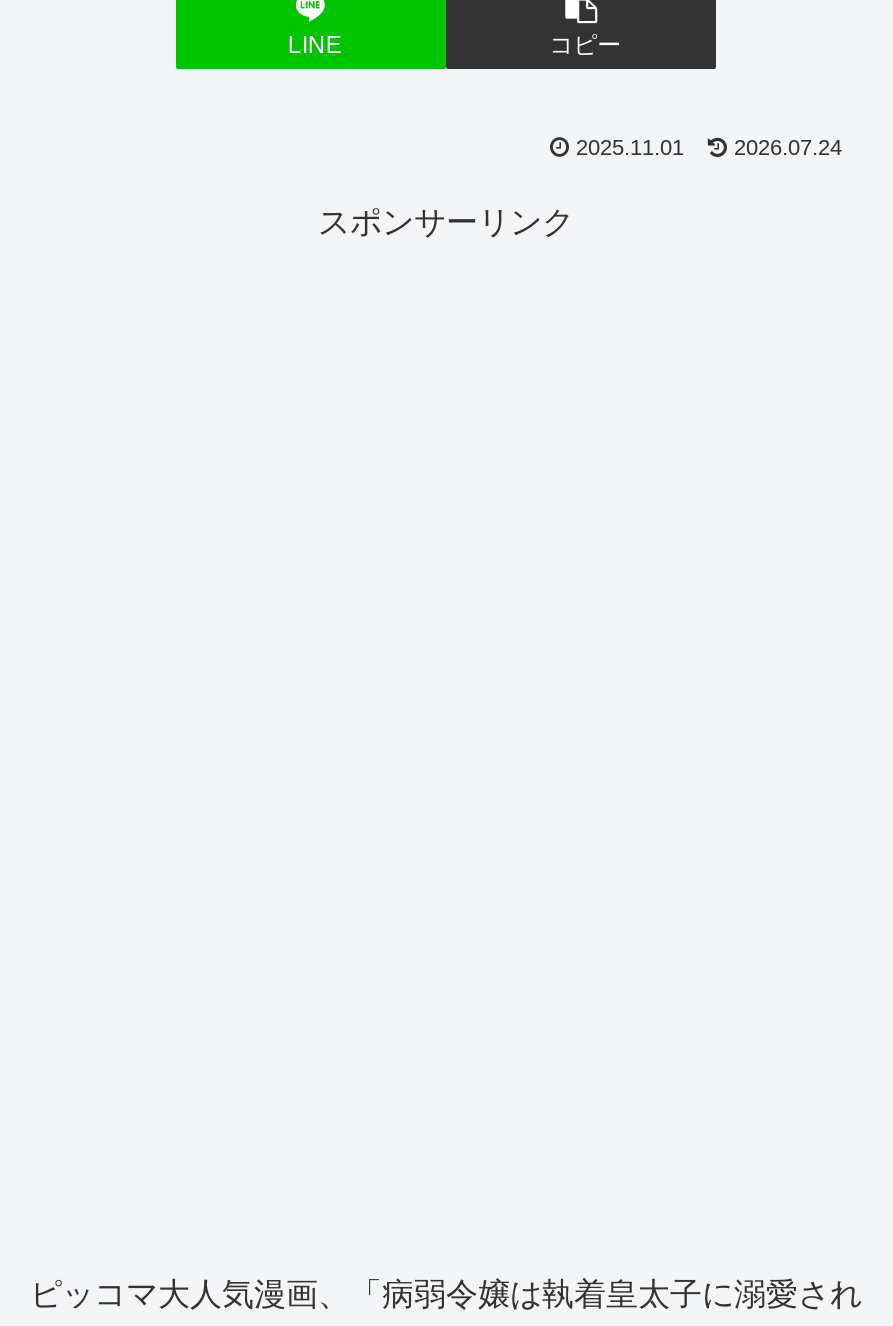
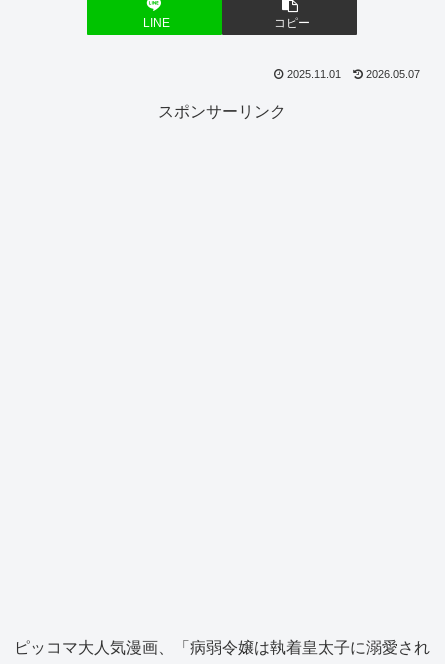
- 2026.07.24
+ 2026.05.07
